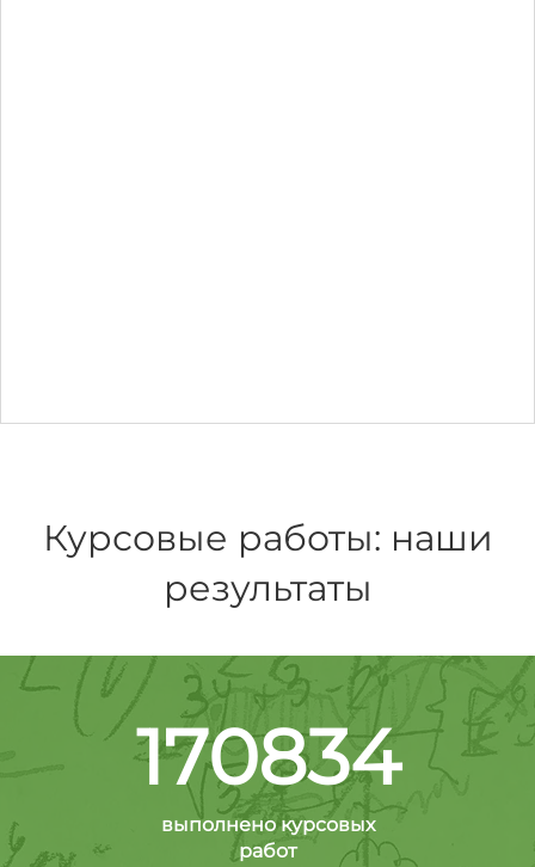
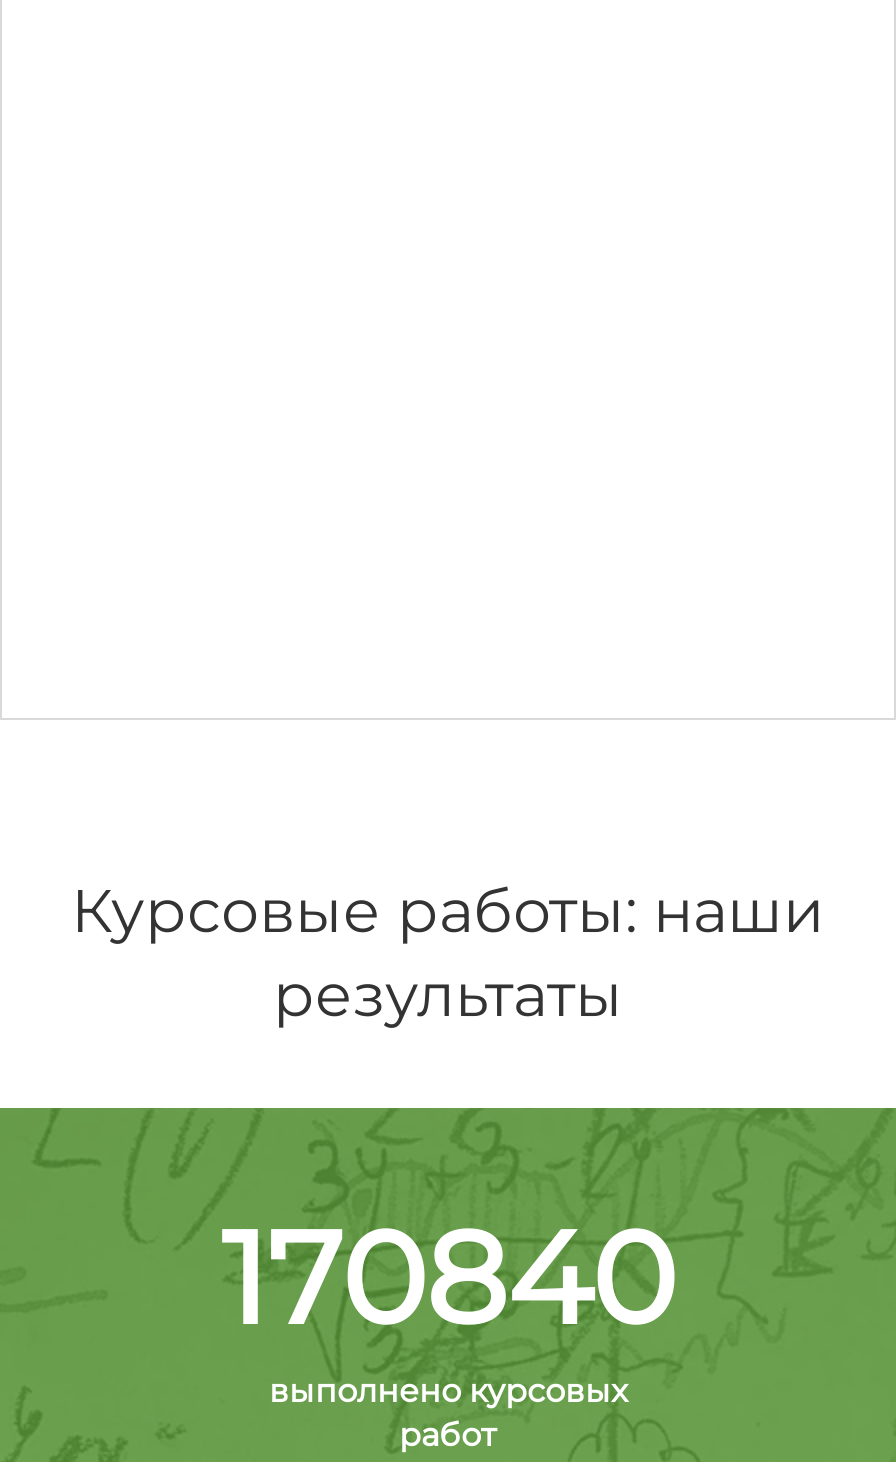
- 170834
+ 170840
